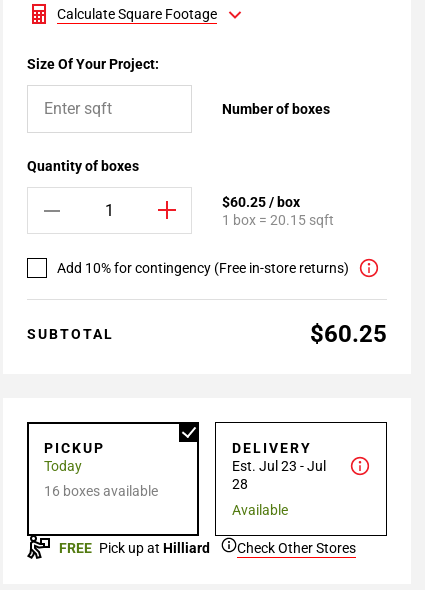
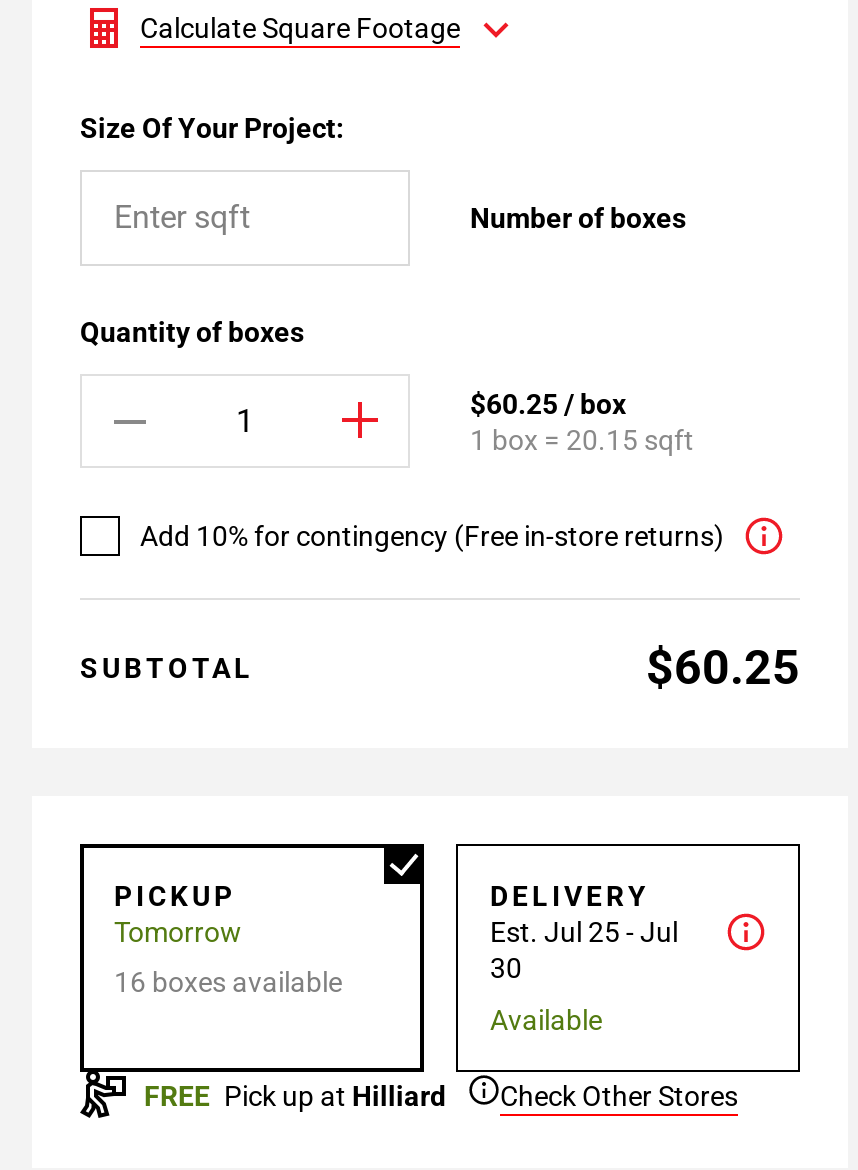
- Today
+ Tomorrow

- Est. Jul 23 - Jul
+ Est. Jul 25 - Jul

- 28
+ 30
